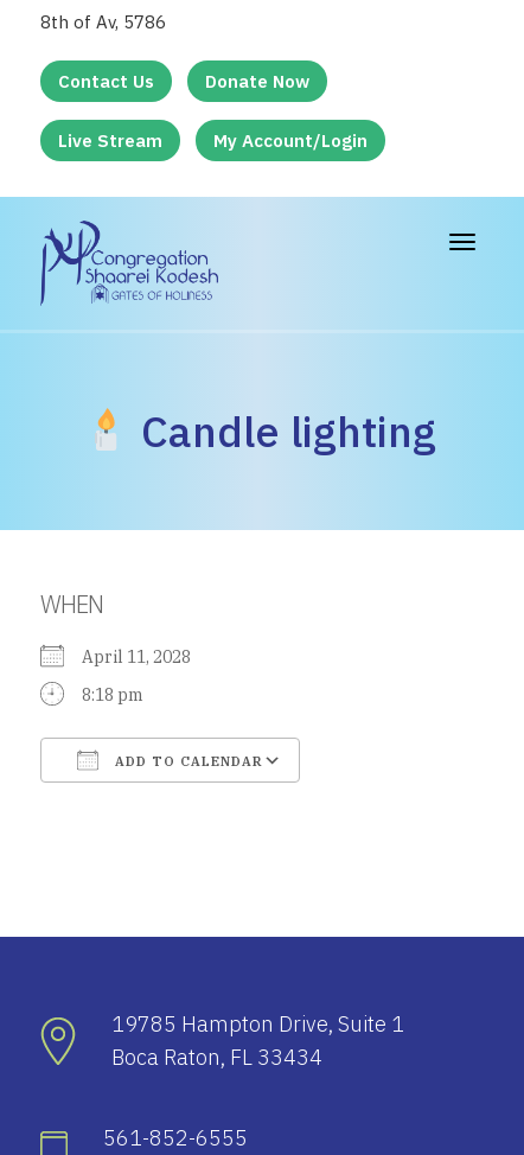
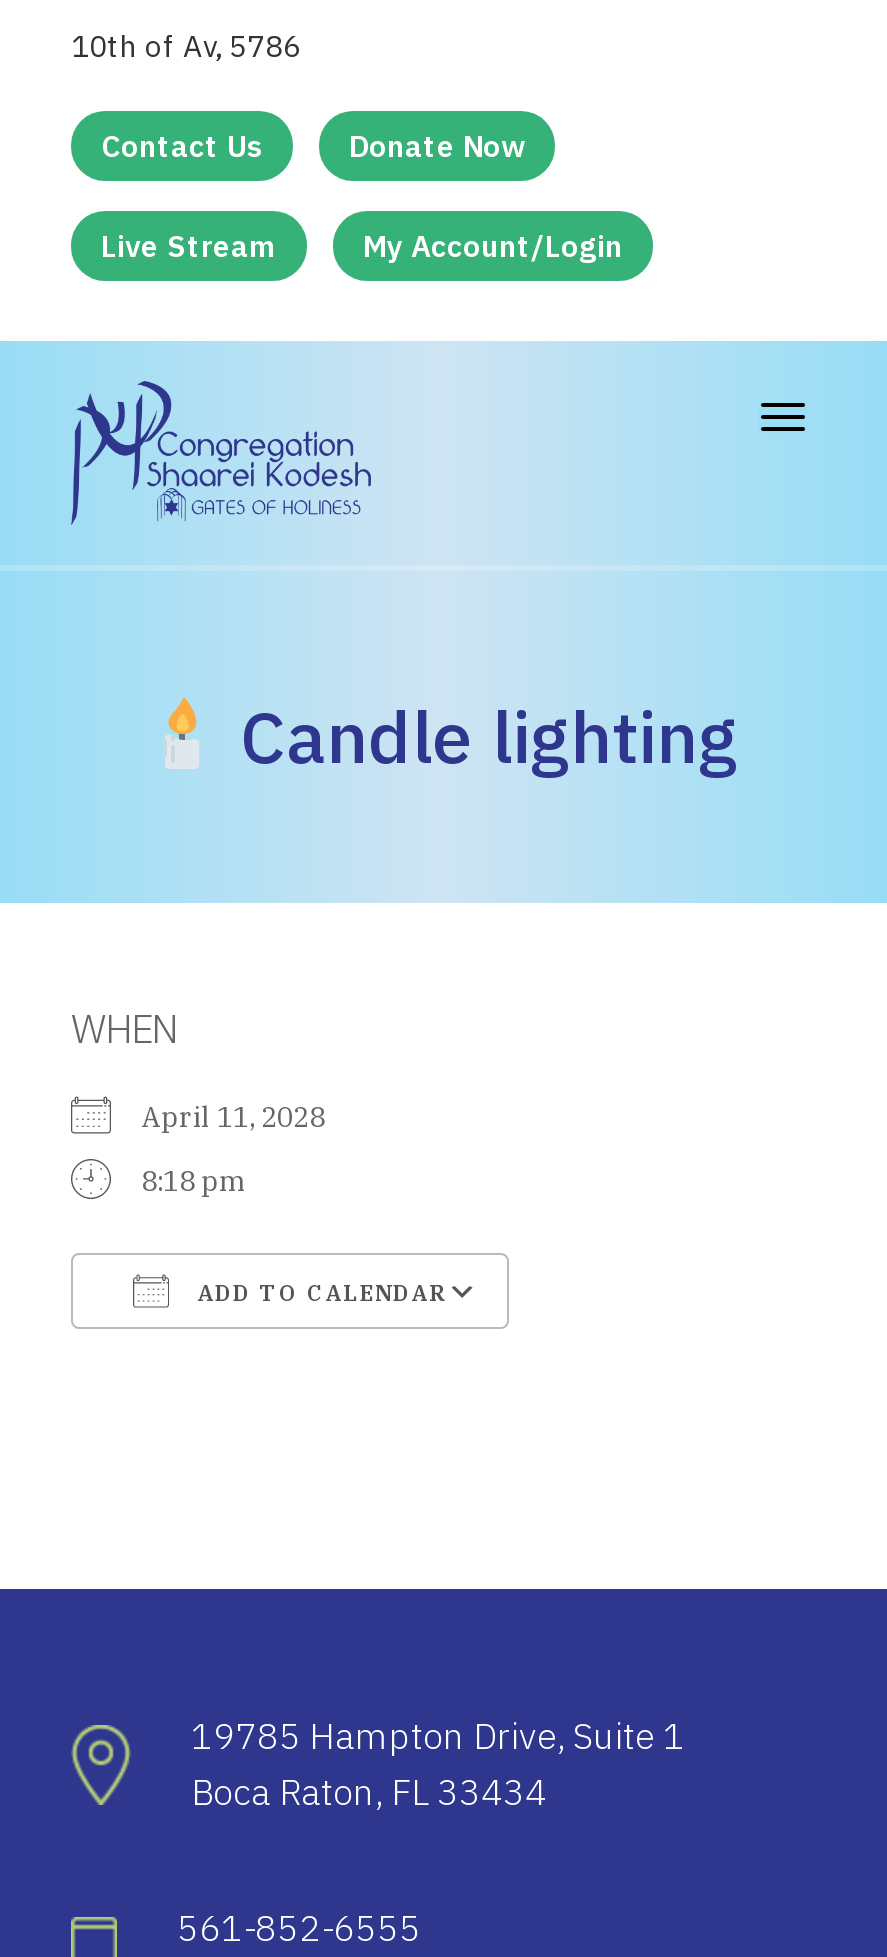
- 8th of Av, 5786
+ 10th of Av, 5786
